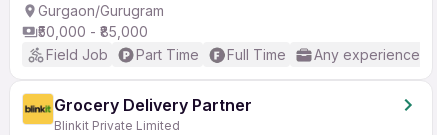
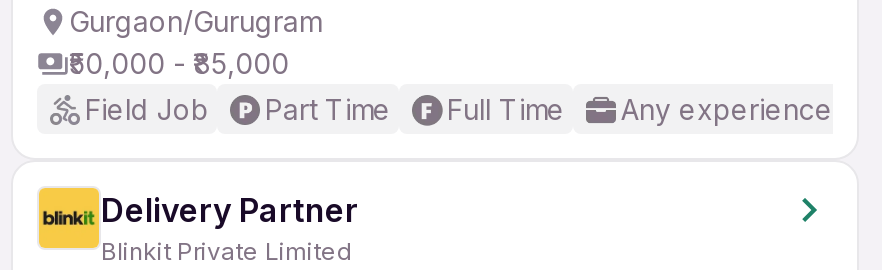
- Grocery Delivery Partner
+ Delivery Partner
